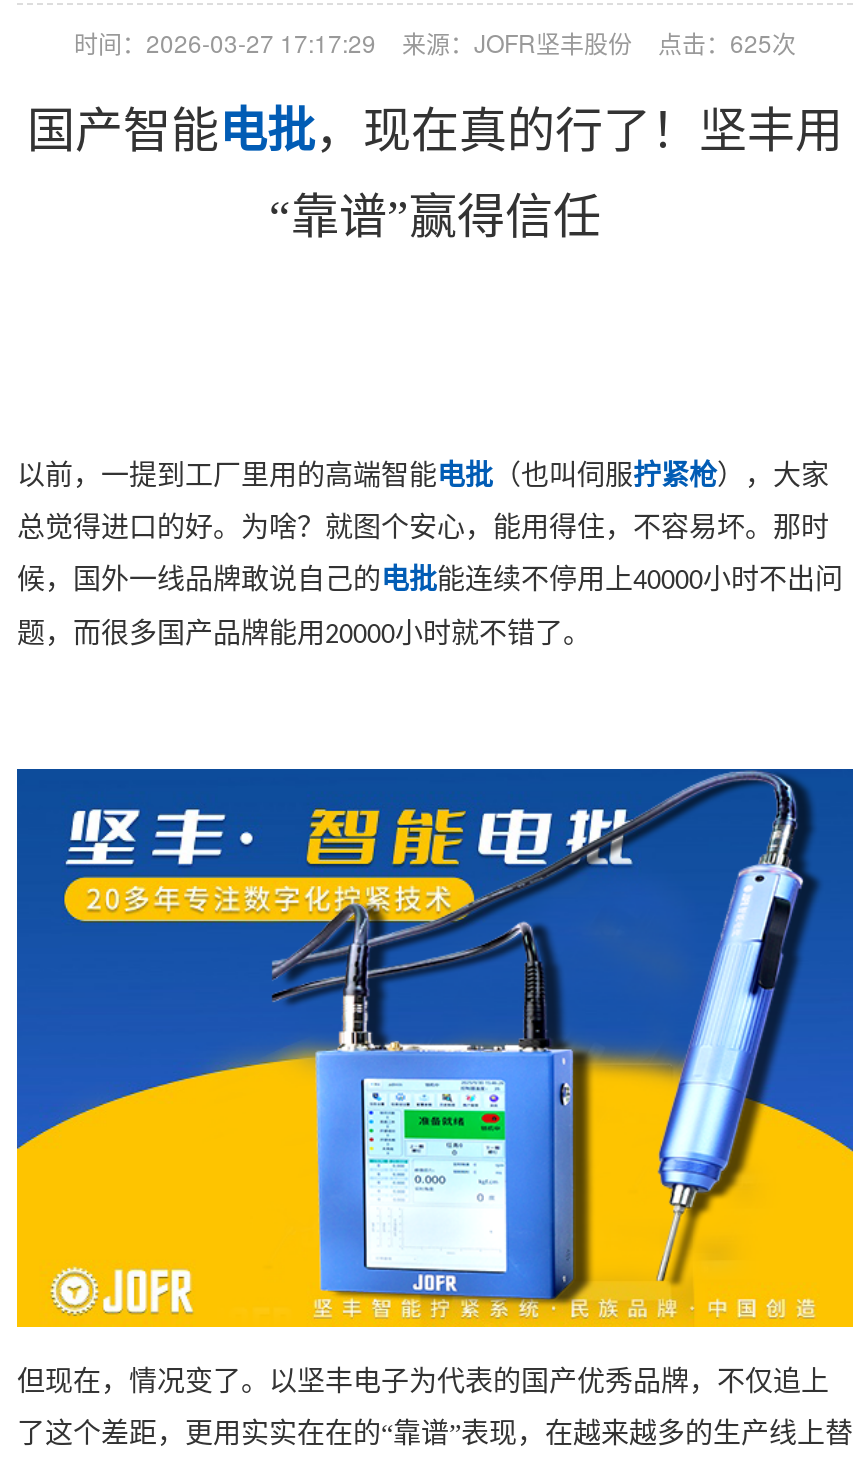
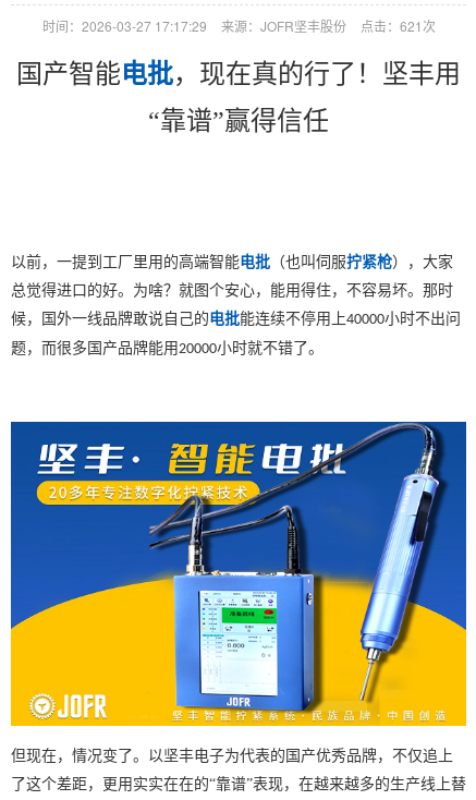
- 时间：2026-03-27 17:17:29 来源：JOFR坚丰股份 点击：625次
+ 时间：2026-03-27 17:17:29 来源：JOFR坚丰股份 点击：621次
